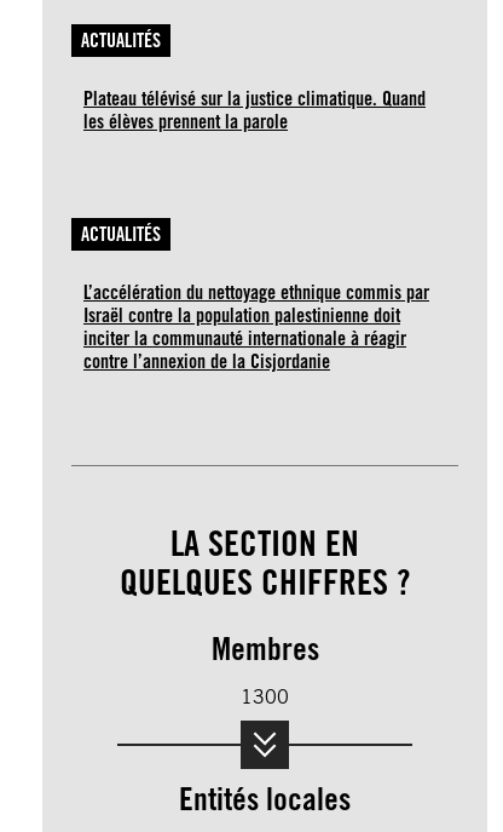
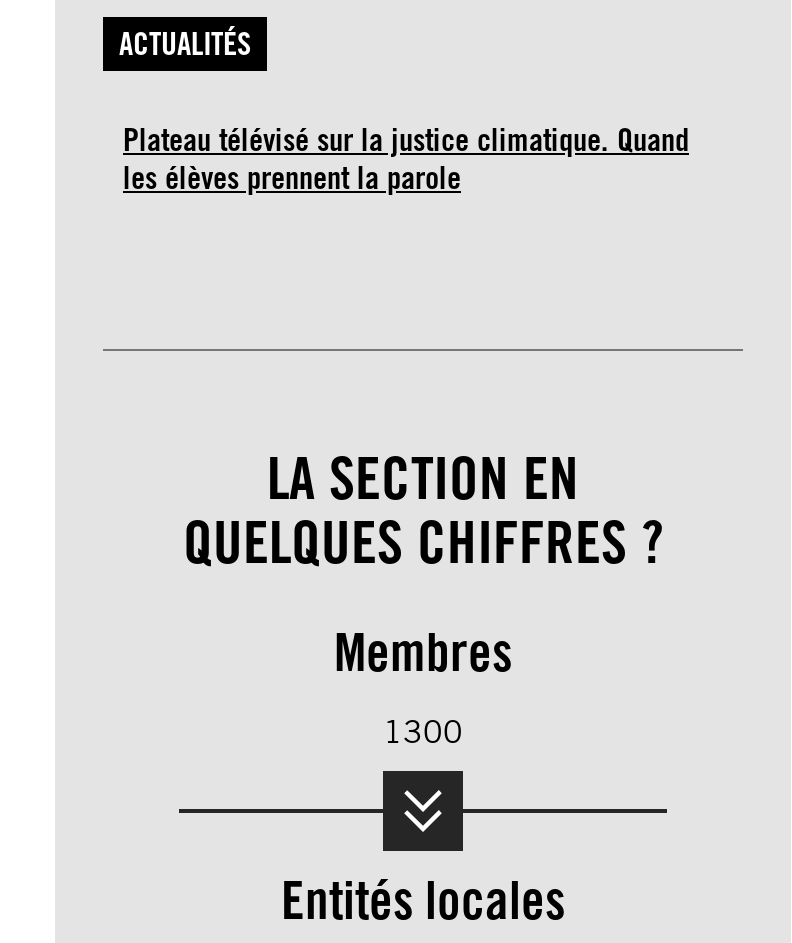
- ACTUALITÉS
- L’accélération du nettoyage ethnique commis par
- Israël contre la population palestinienne doit
- inciter la communauté internationale à réagir
- contre l’annexion de la Cisjordanie
